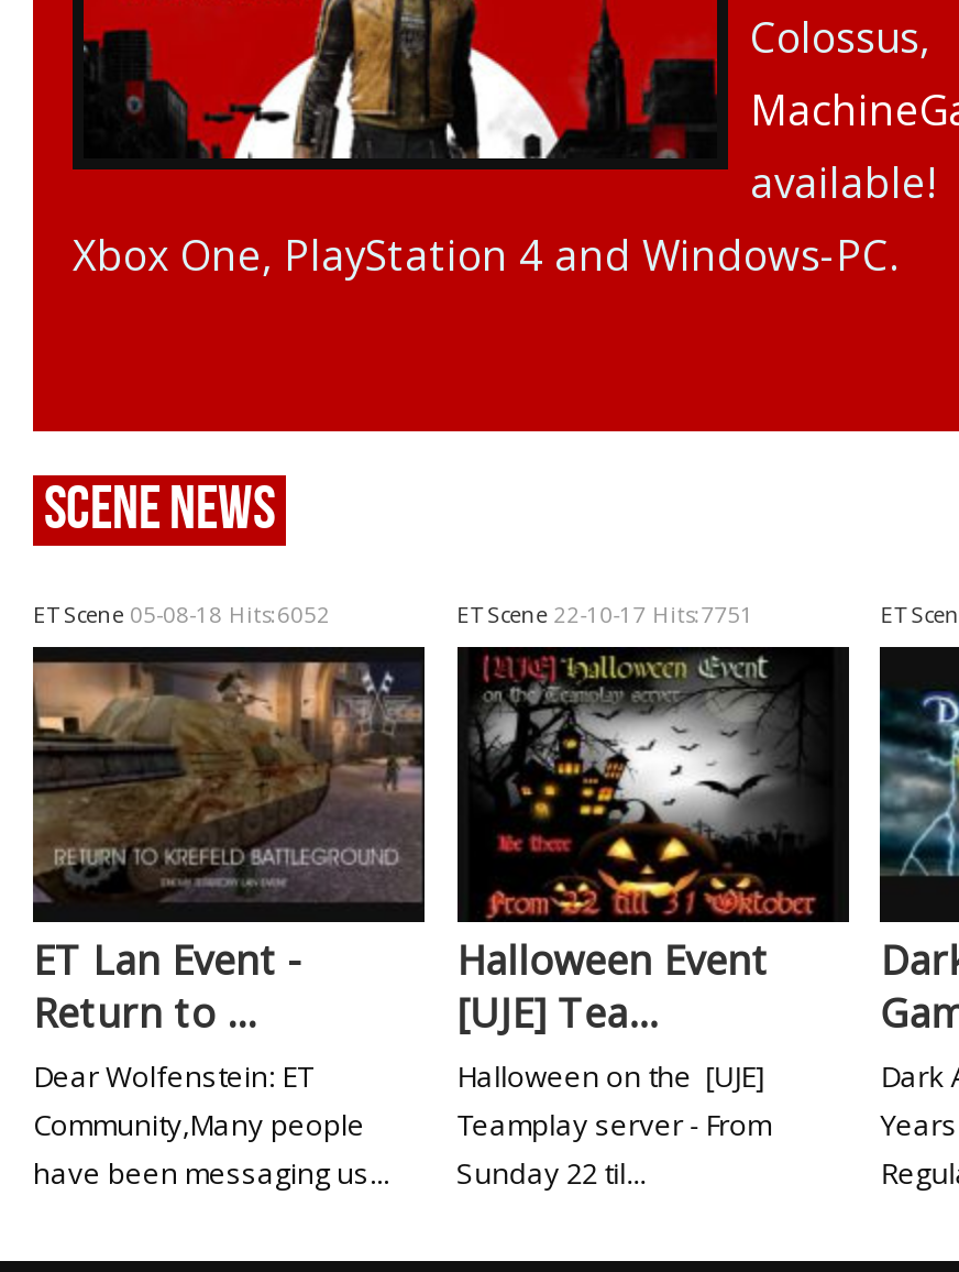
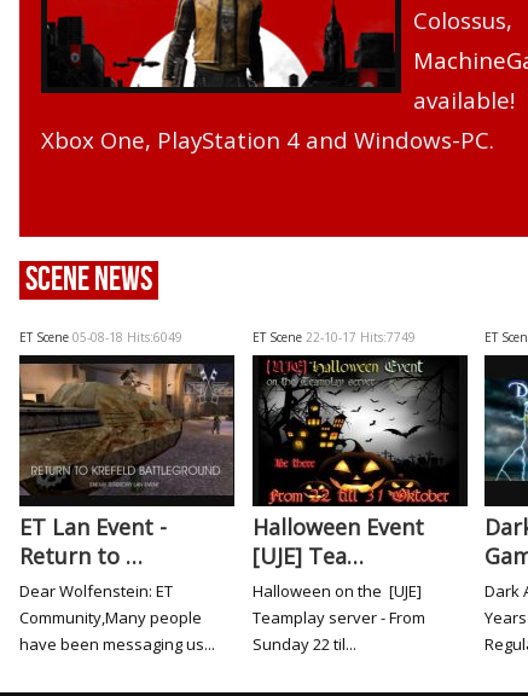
- ET Scene 05-08-18 Hits:6052
+ ET Scene 05-08-18 Hits:6049

- ET Scene 22-10-17 Hits:7751
+ ET Scene 22-10-17 Hits:7749
